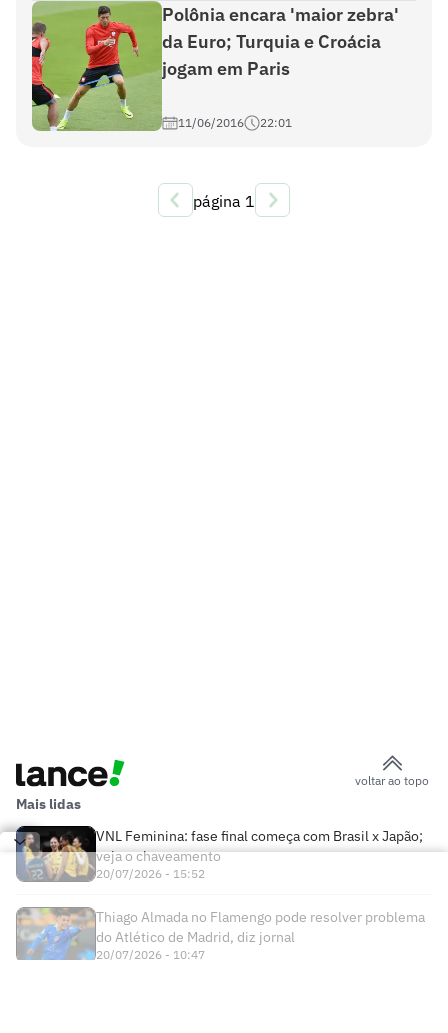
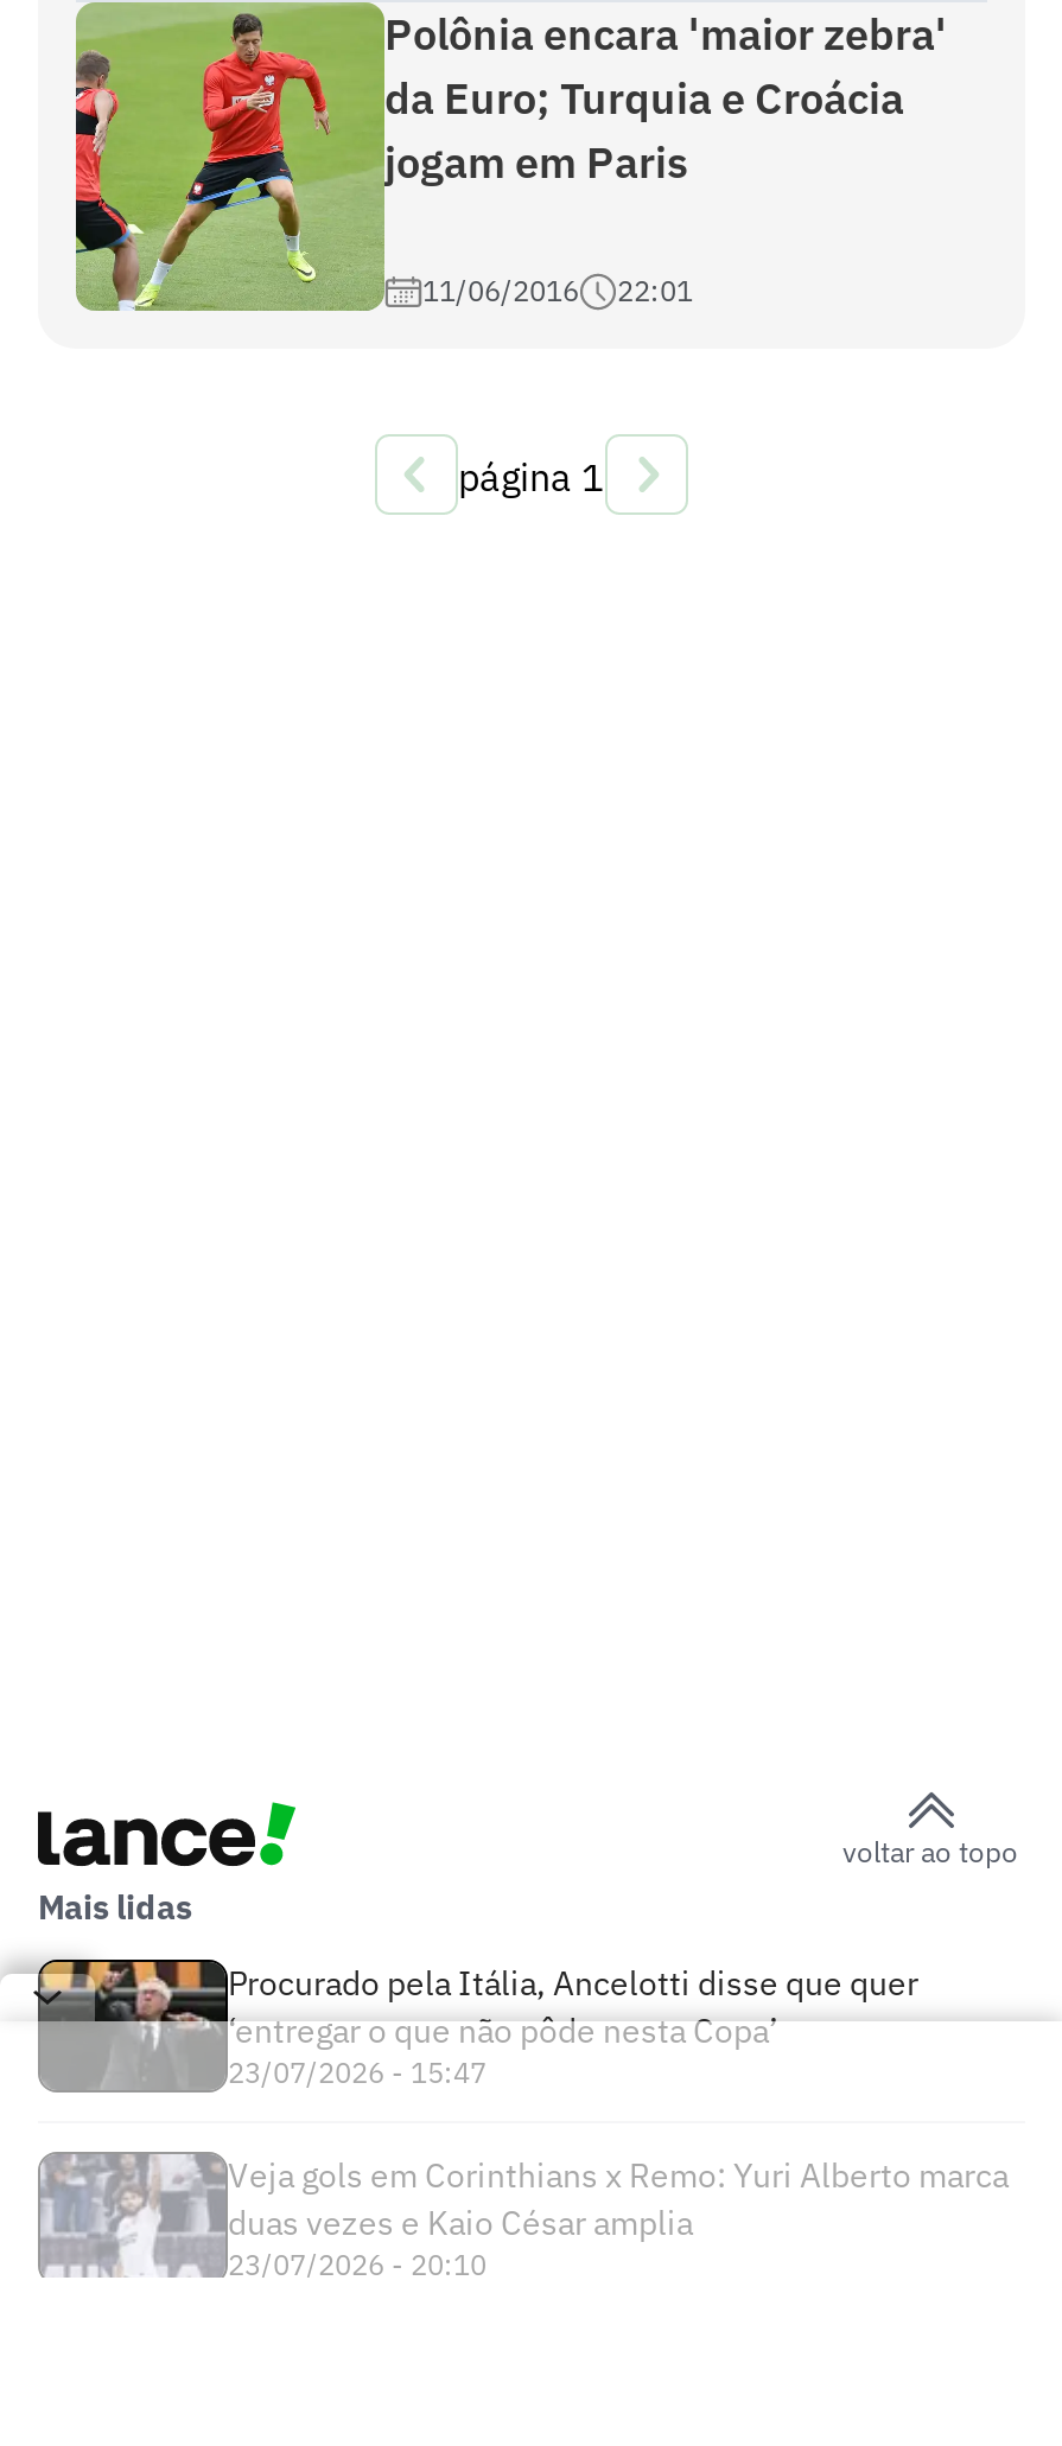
- [image]
- VNL Feminina: fase final começa com Brasil x Japão;
- veja o chaveamento
- 20/07/2026 - 15:52
+ [image]
+ Procurado pela Itália, Ancelotti disse que quer
+ ‘entregar o que não pôde nesta Copa’
+ 23/07/2026 - 15:47

- [image]
- Thiago Almada no Flamengo pode resolver problema
- do Atlético de Madrid, diz jornal
- 20/07/2026 - 10:47
+ [image]
+ Veja gols em Corinthians x Remo: Yuri Alberto marca
+ duas vezes e Kaio César amplia
+ 23/07/2026 - 20:10
